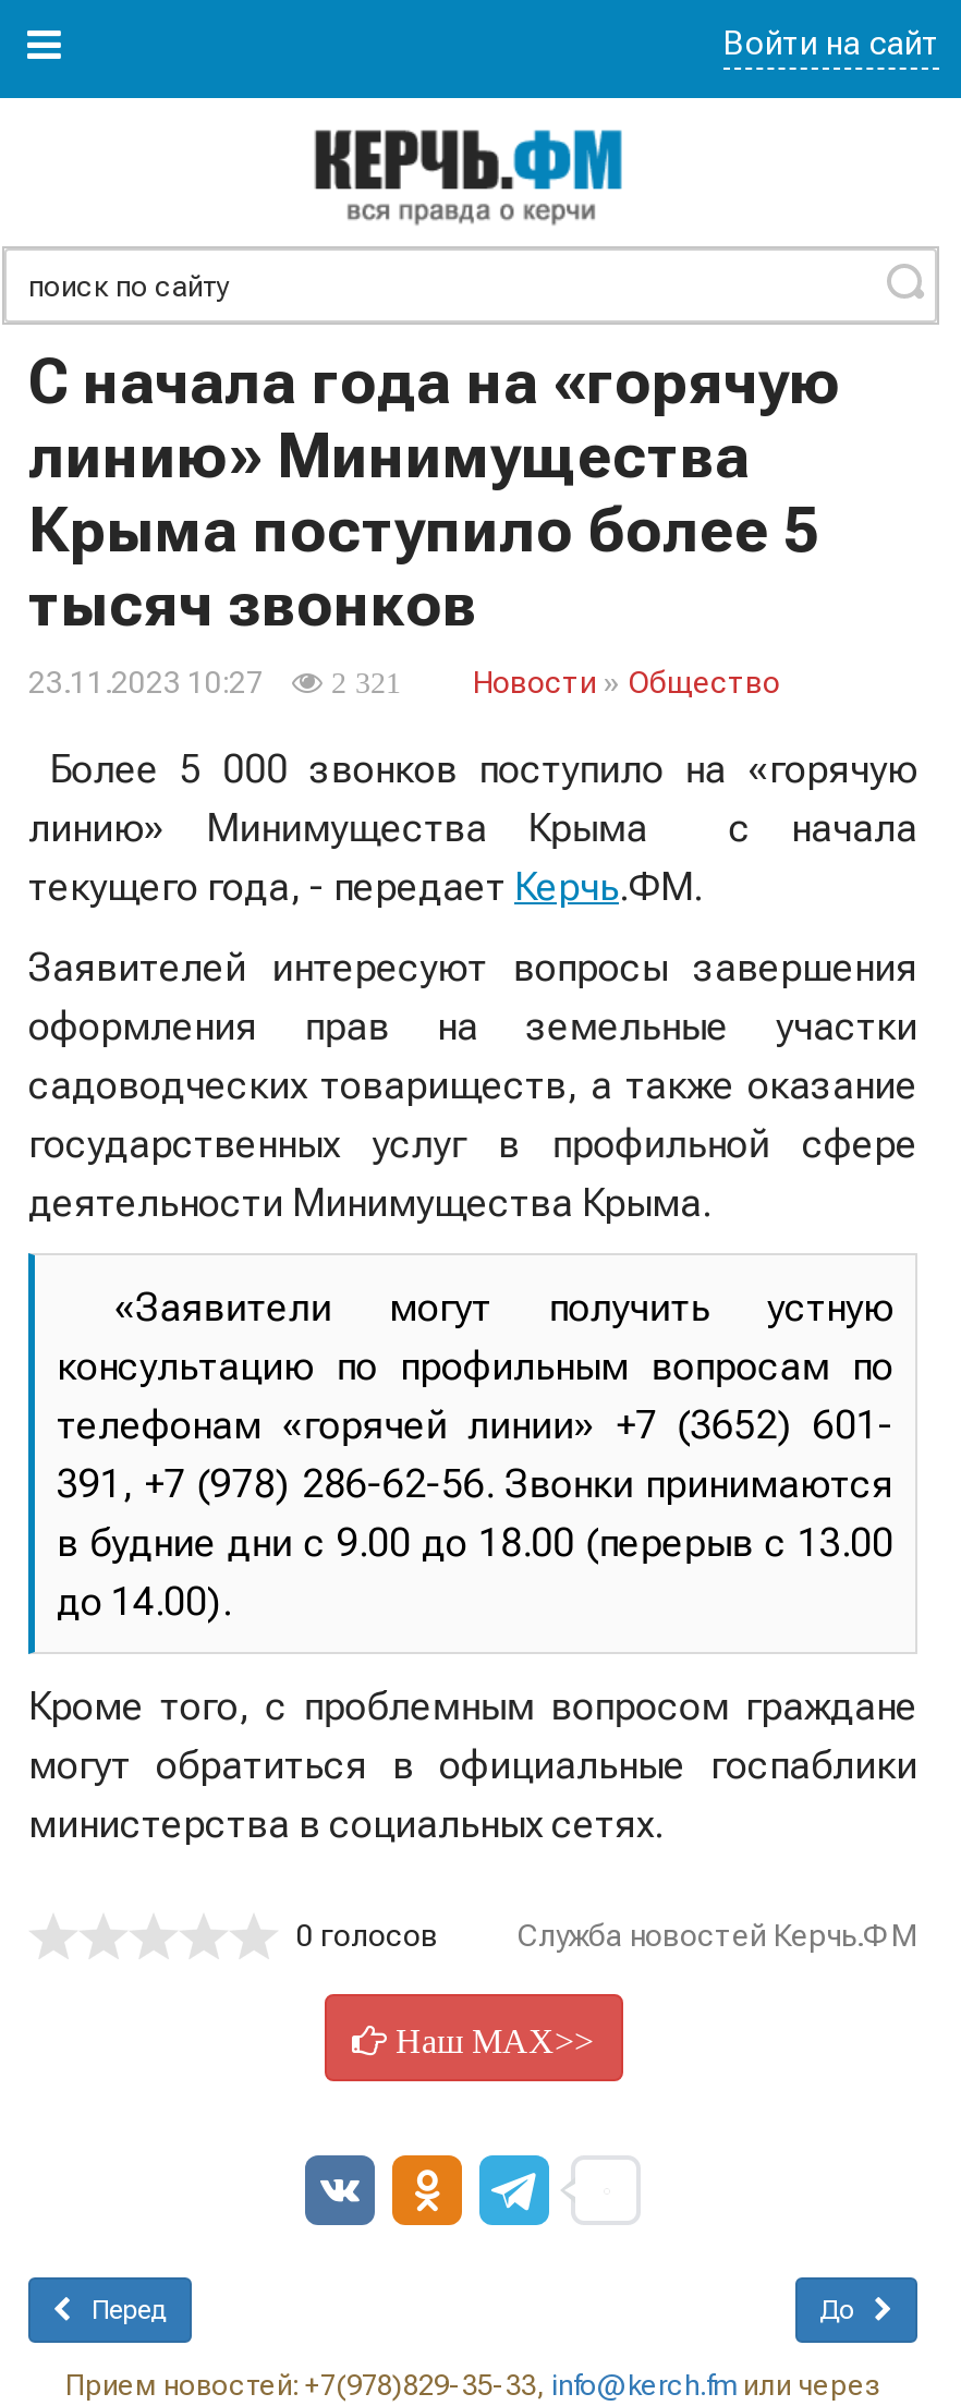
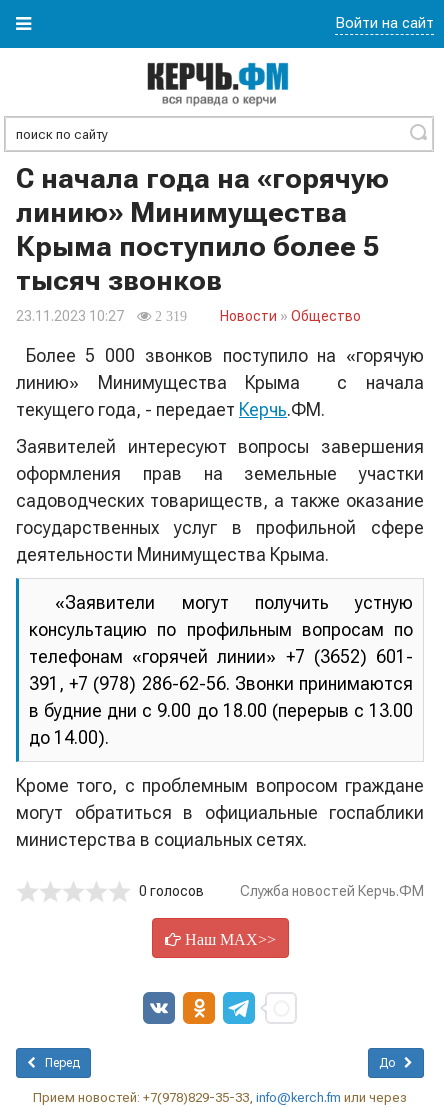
- 23.11.2023 10:27 2 321
+ 23.11.2023 10:27 2 319
